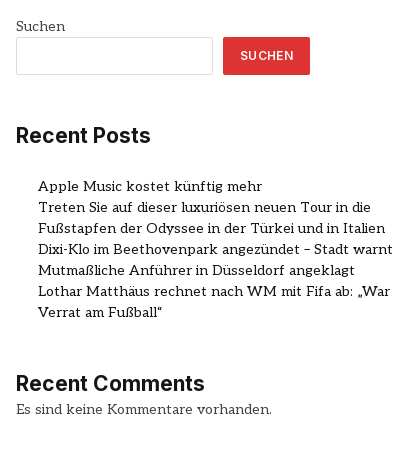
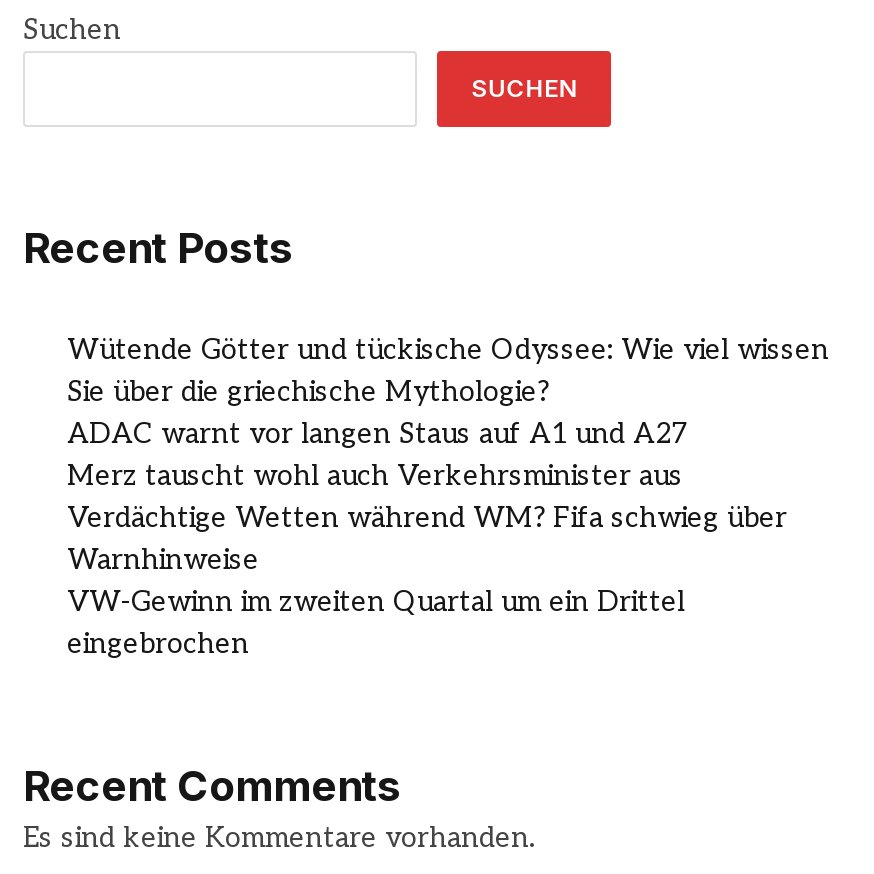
- Apple Music kostet künftig mehr
- Treten Sie auf dieser luxuriösen neuen Tour in die
- Fußstapfen der Odyssee in der Türkei und in Italien
- Dixi-Klo im Beethovenpark angezündet – Stadt warnt
- Mutmaßliche Anführer in Düsseldorf angeklagt
- Lothar Matthäus rechnet nach WM mit Fifa ab: „War
- Verrat am Fußball“
+ Wütende Götter und tückische Odyssee: Wie viel wissen
+ Sie über die griechische Mythologie?
+ ADAC warnt vor langen Staus auf A1 und A27
+ Merz tauscht wohl auch Verkehrsminister aus
+ Verdächtige Wetten während WM? Fifa schwieg über
+ Warnhinweise
+ VW-Gewinn im zweiten Quartal um ein Drittel
+ eingebrochen
